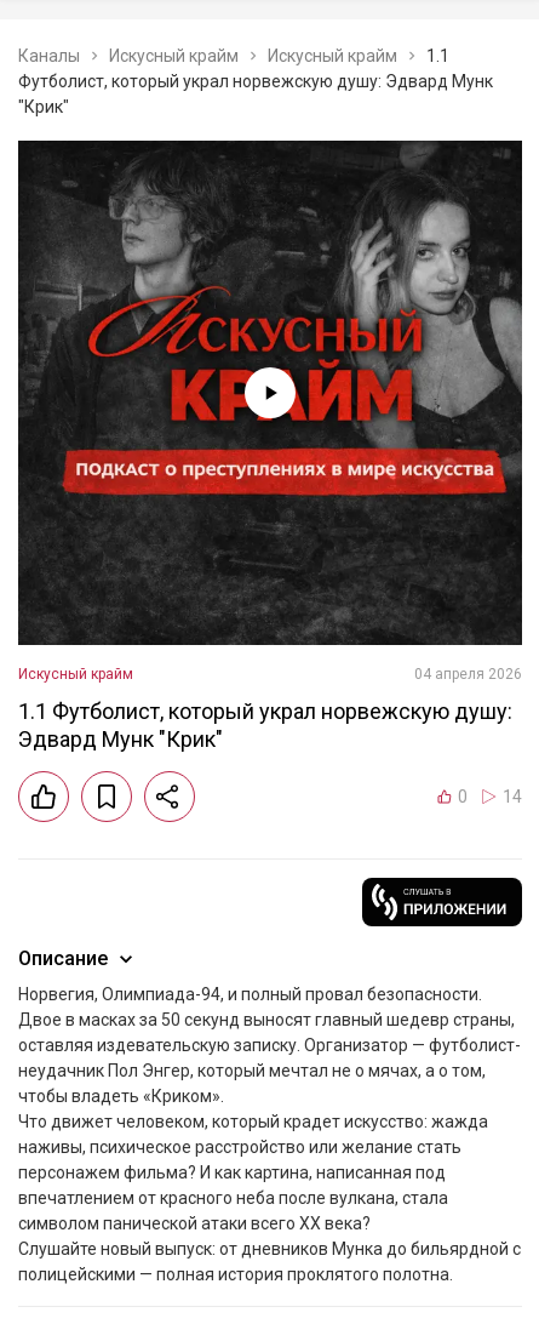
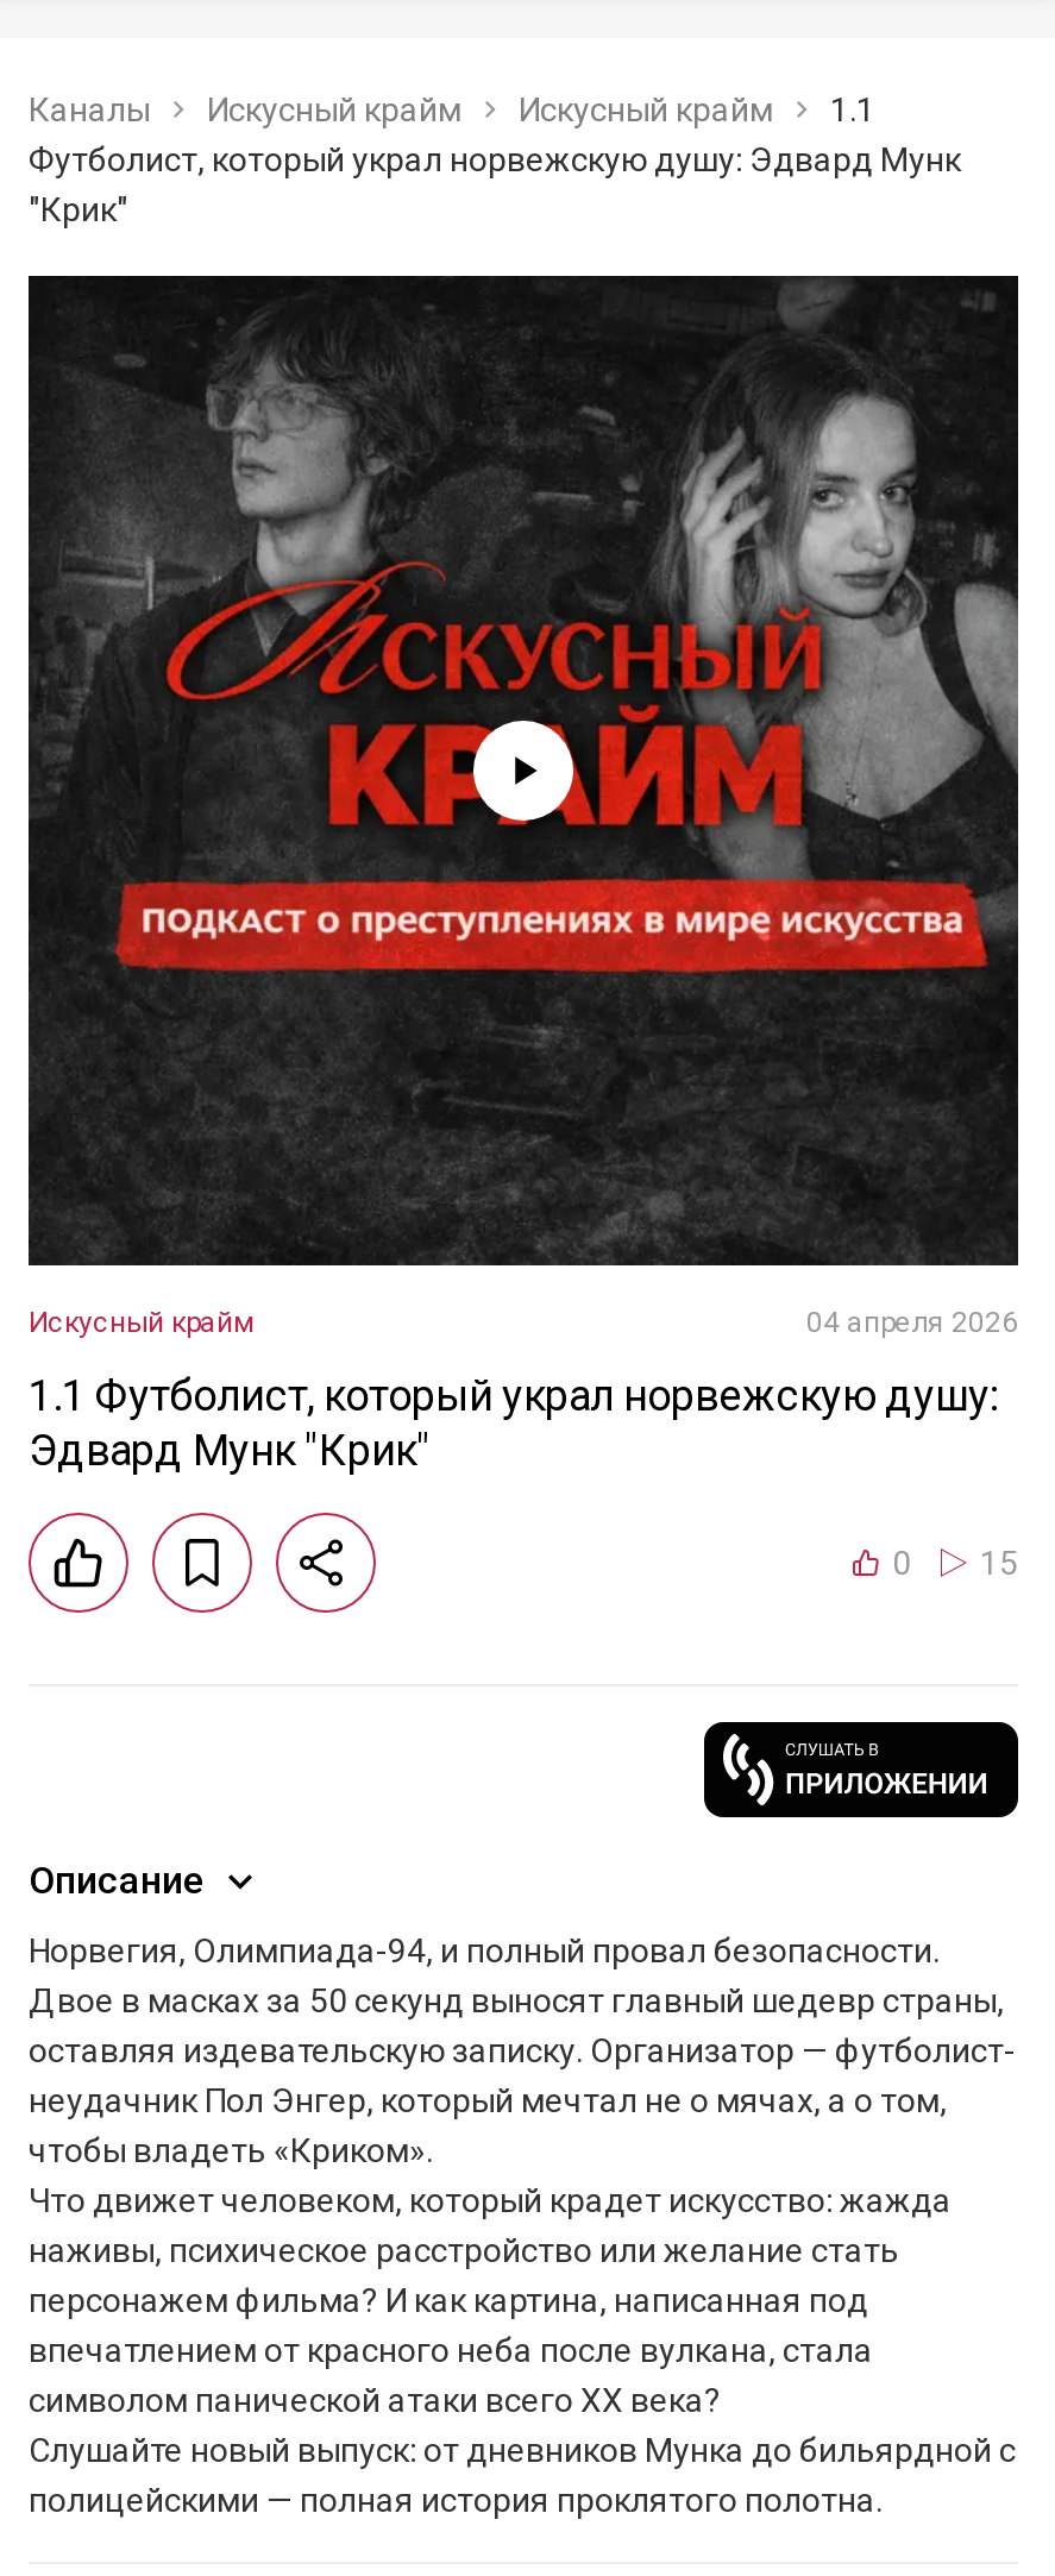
- 0 14
+ 0 15
